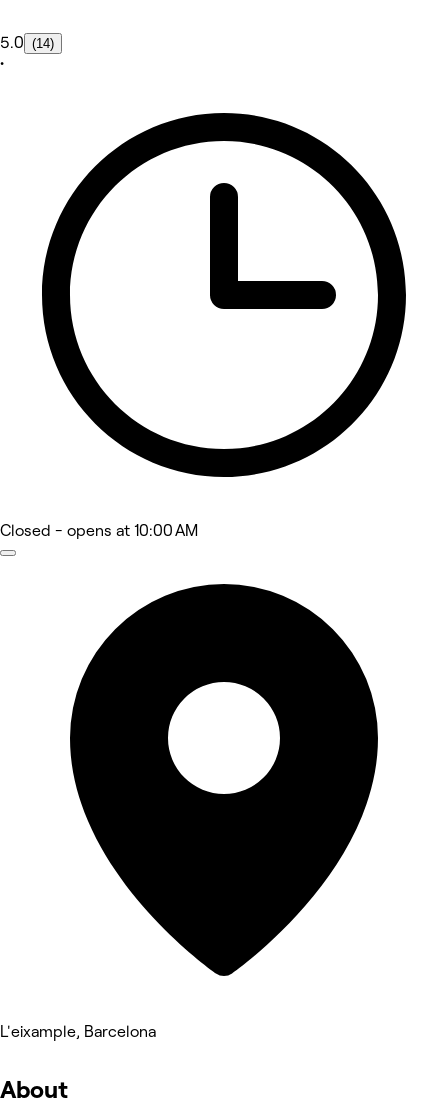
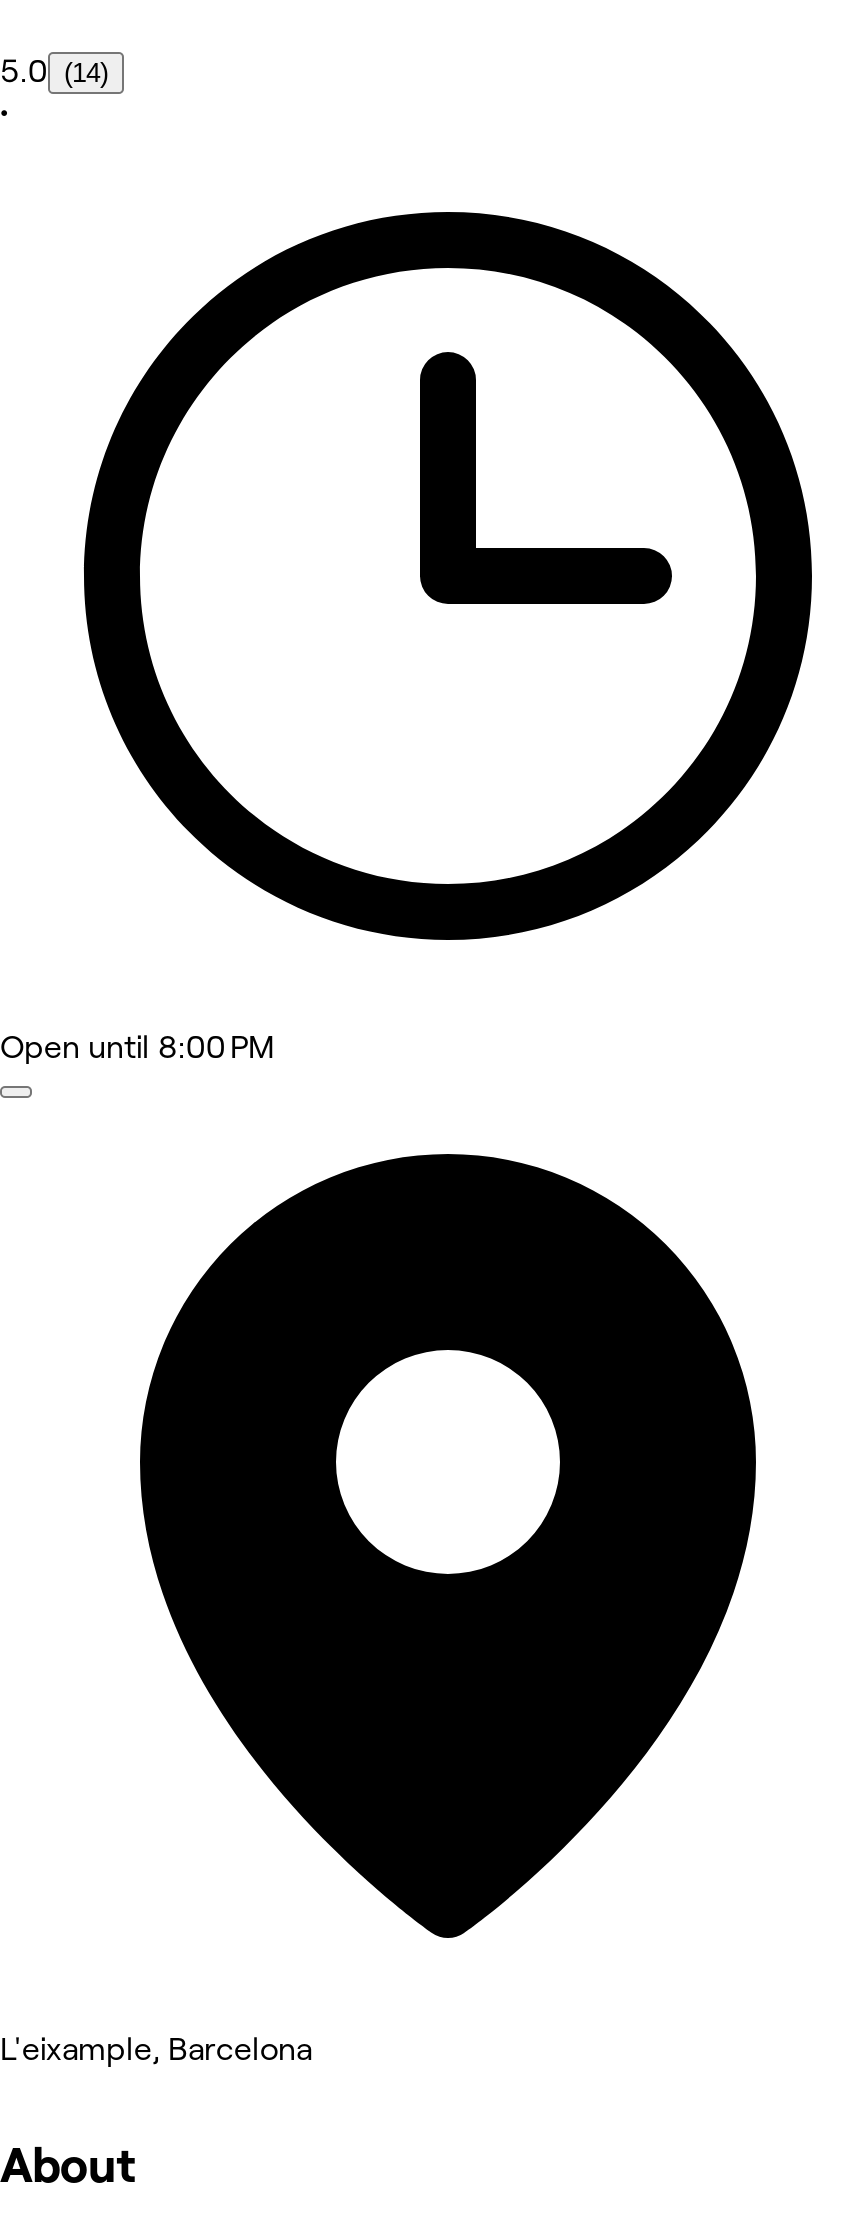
- Closed - opens at 10:00 AM
+ Open until 8:00 PM
